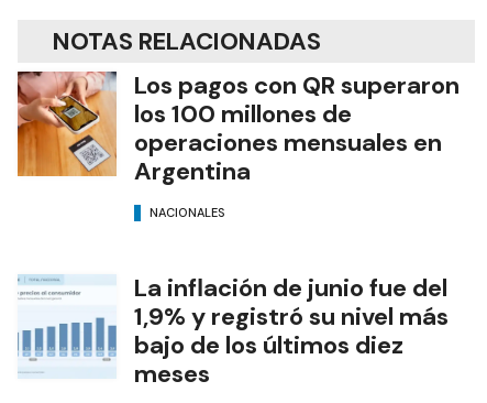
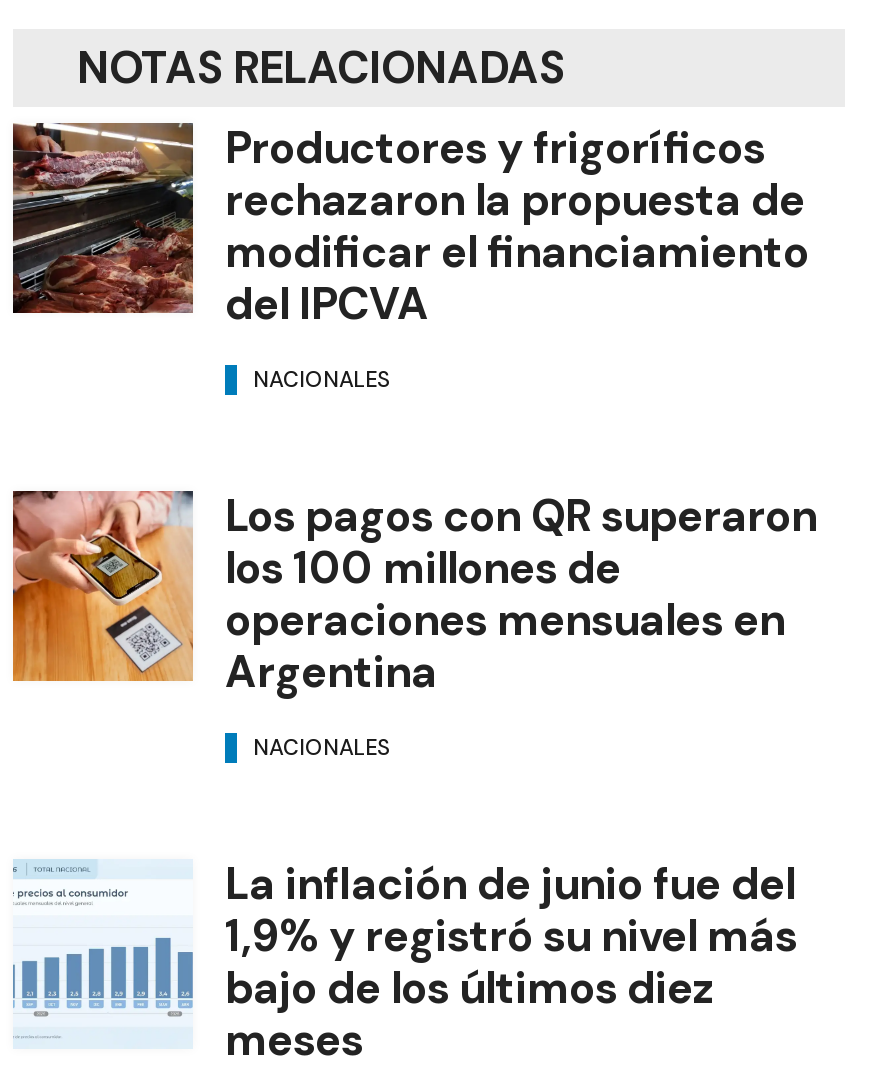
+ [image]
+ Productores y frigoríficos
+ rechazaron la propuesta de
+ modificar el financiamiento
+ del IPCVA
+ NACIONALES
